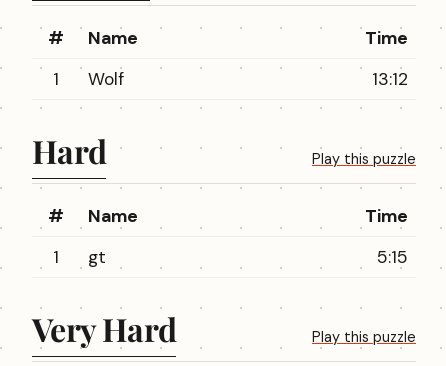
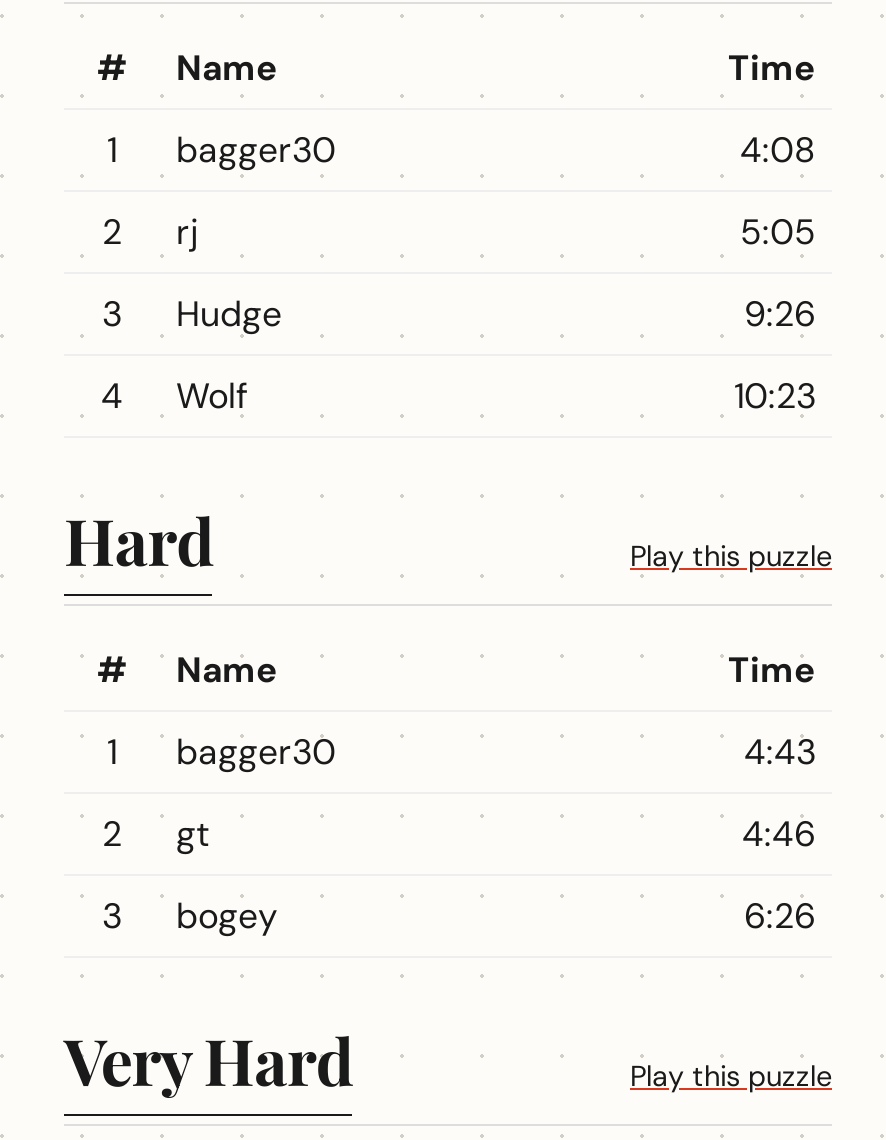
- 13:12
+ 10:23

+ bagger30
+ 4:08
+ 2
+ rj
+ 5:05
+ 3
+ Hudge
+ 9:26
+ 4

- 5:15
+ 4:46
+ 3
+ bogey
+ 6:26

+ bagger30
+ 4:43
+ 2
